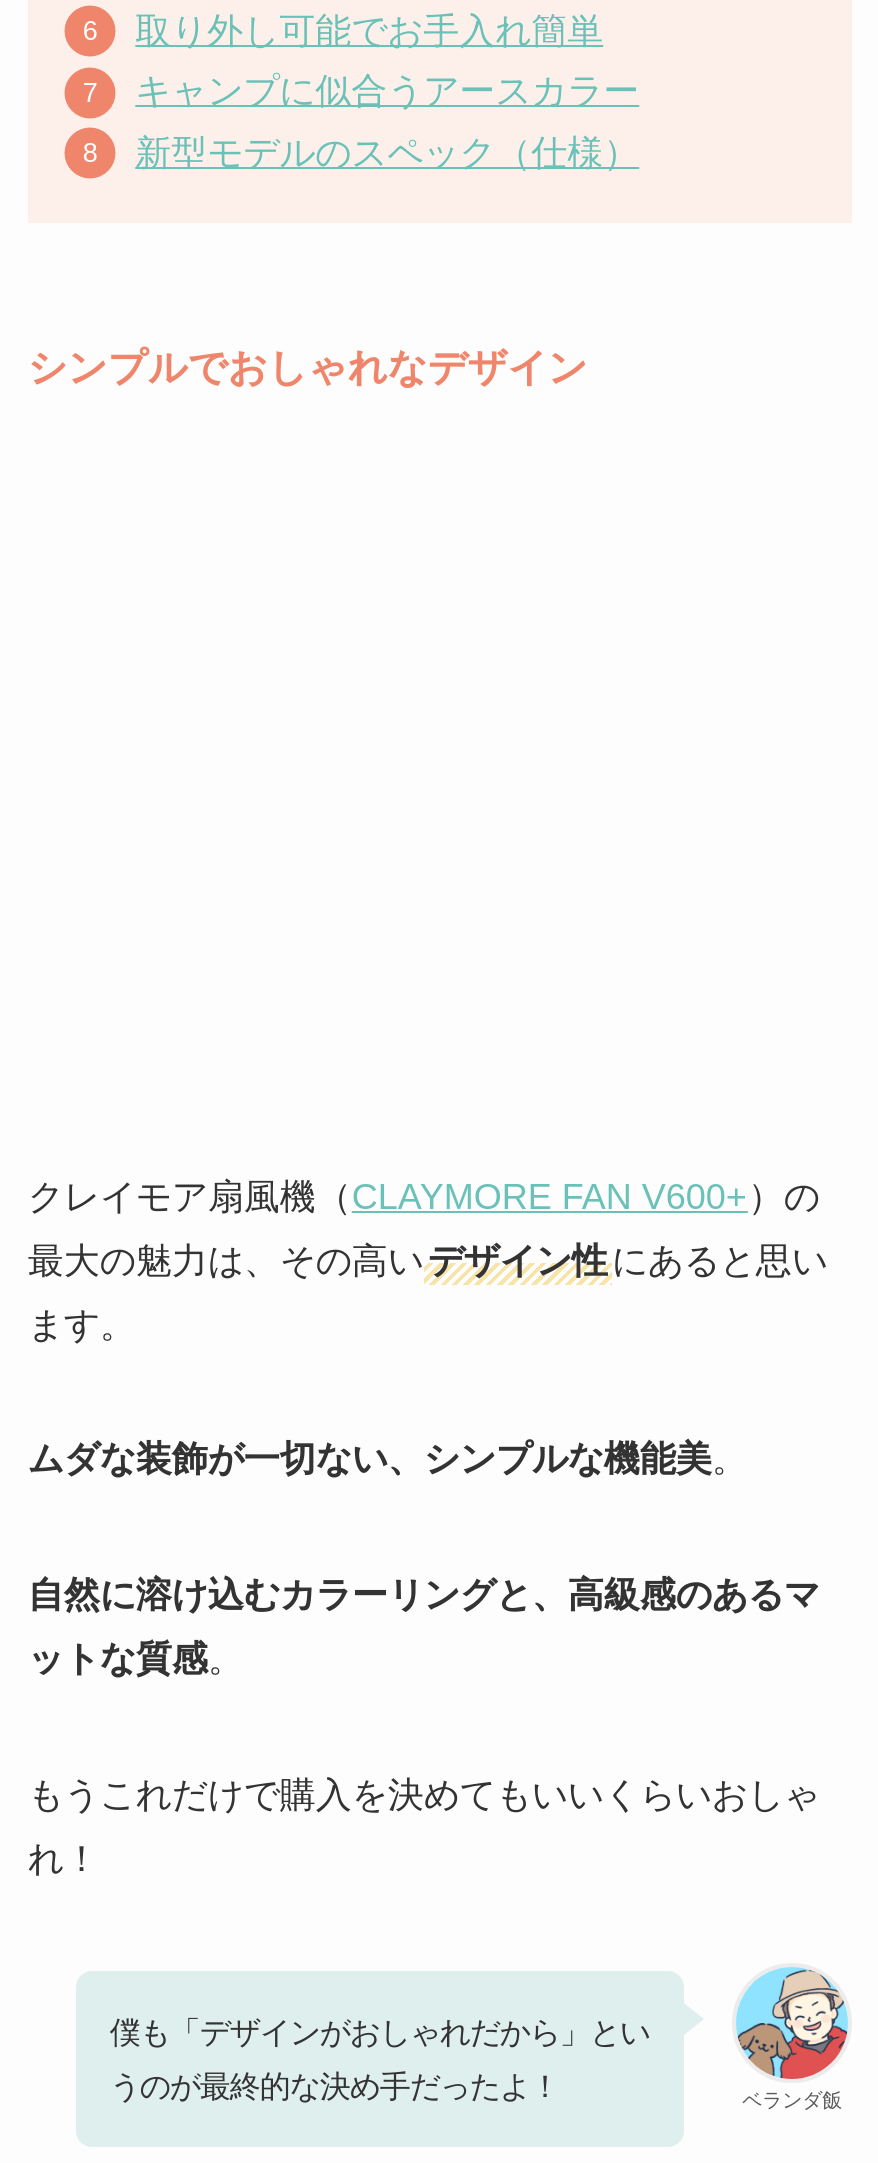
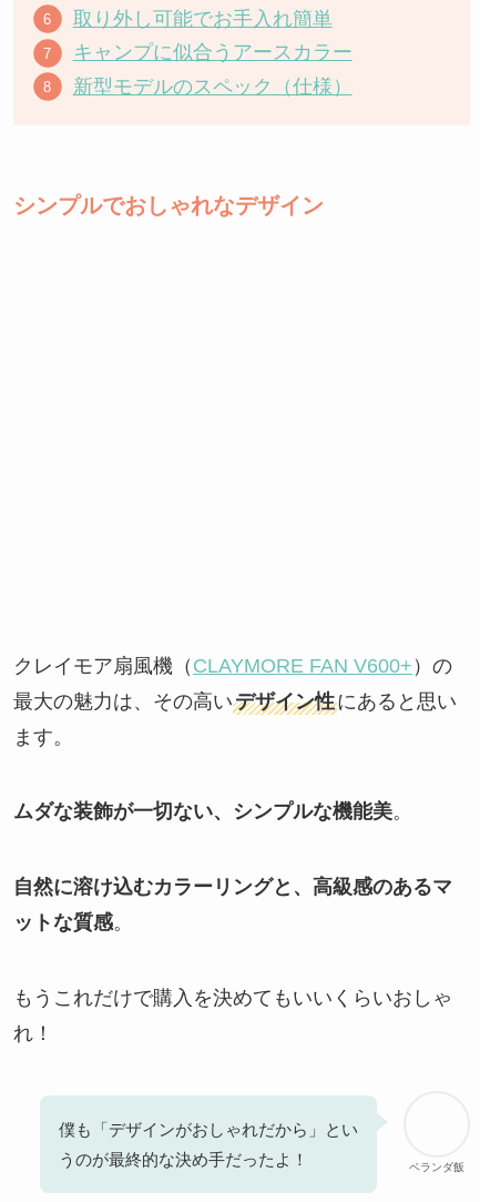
- [image]
